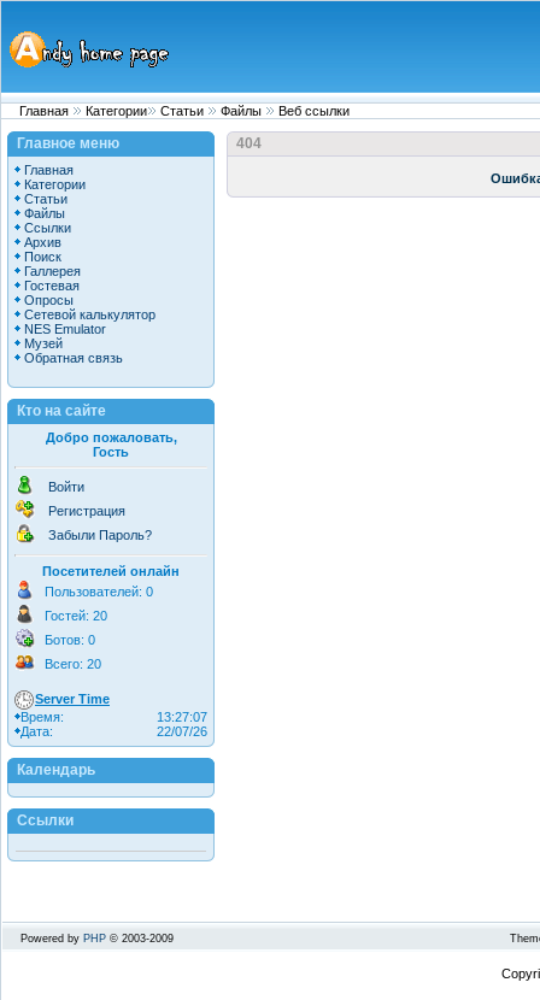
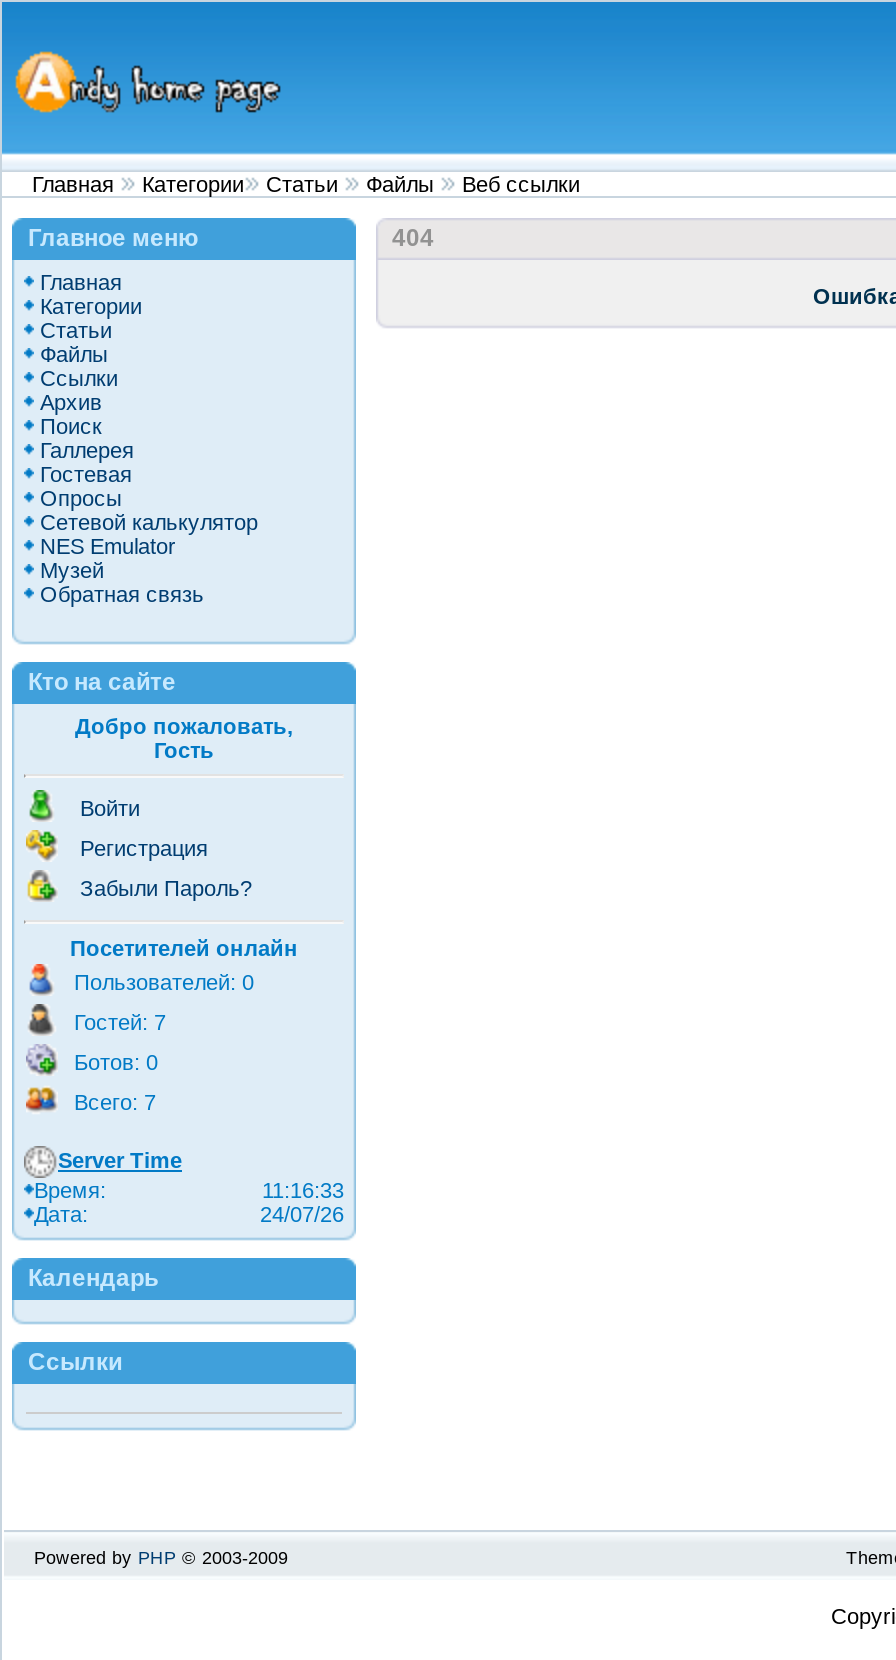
- Гостей: 20
+ Гостей: 7

- Всего: 20
+ Всего: 7

- 13:27:07
+ 11:16:33

- 22/07/26
+ 24/07/26
